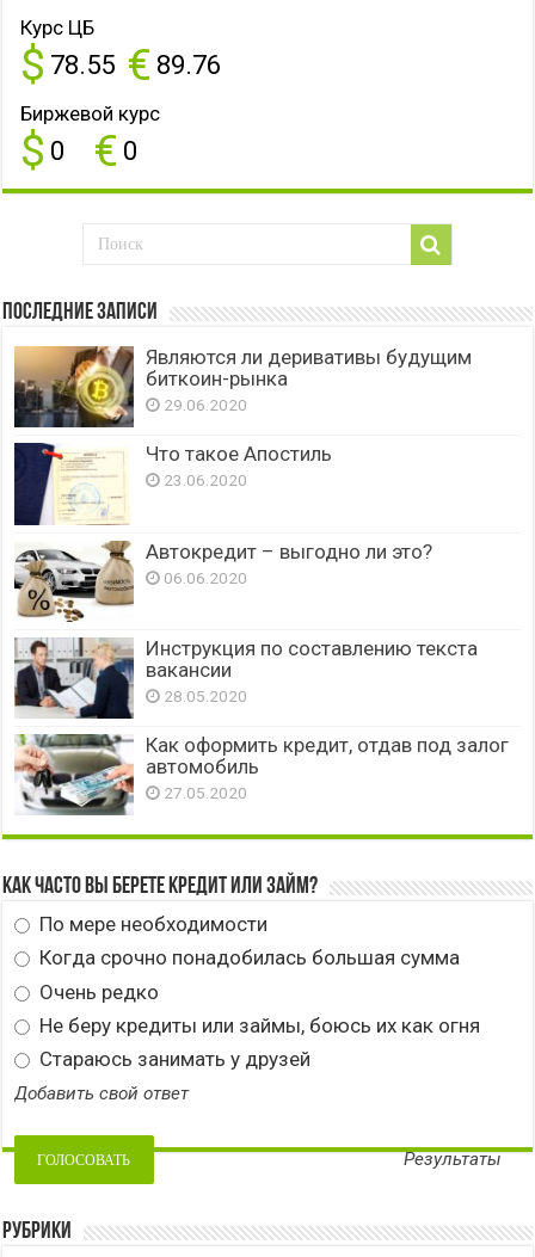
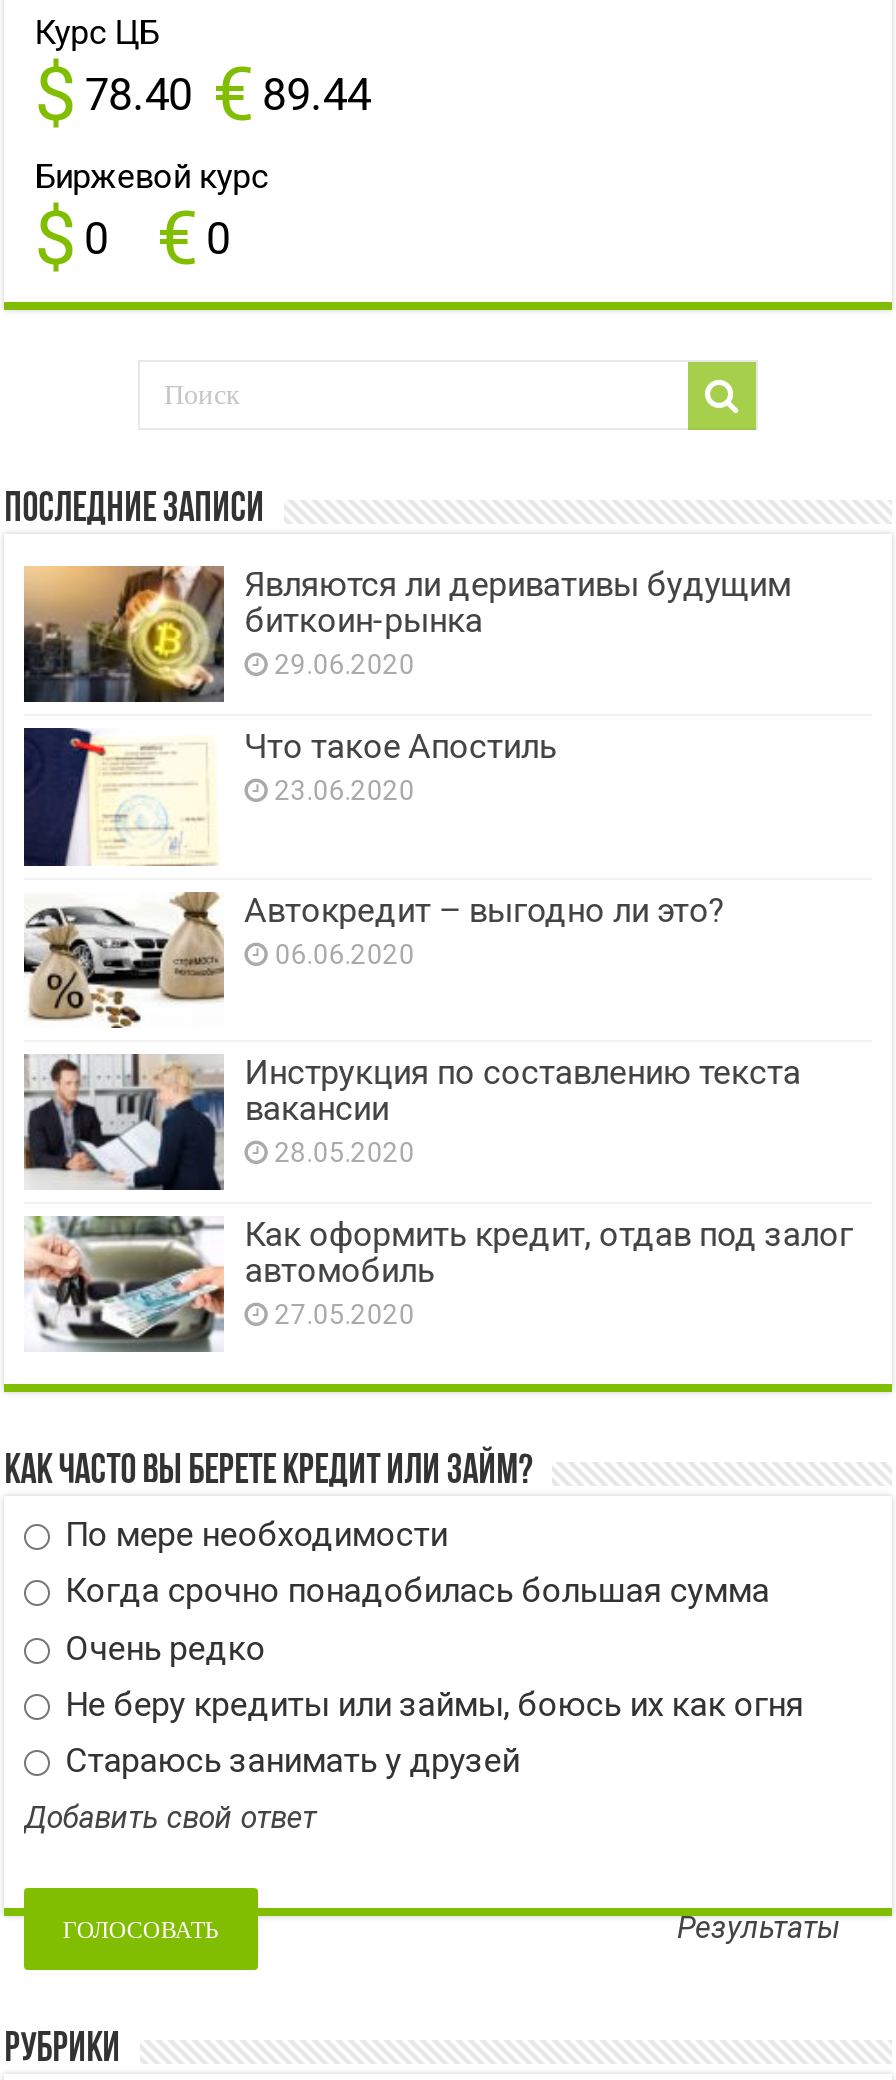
- $ 78.55 € 89.76
+ $ 78.40 € 89.44
